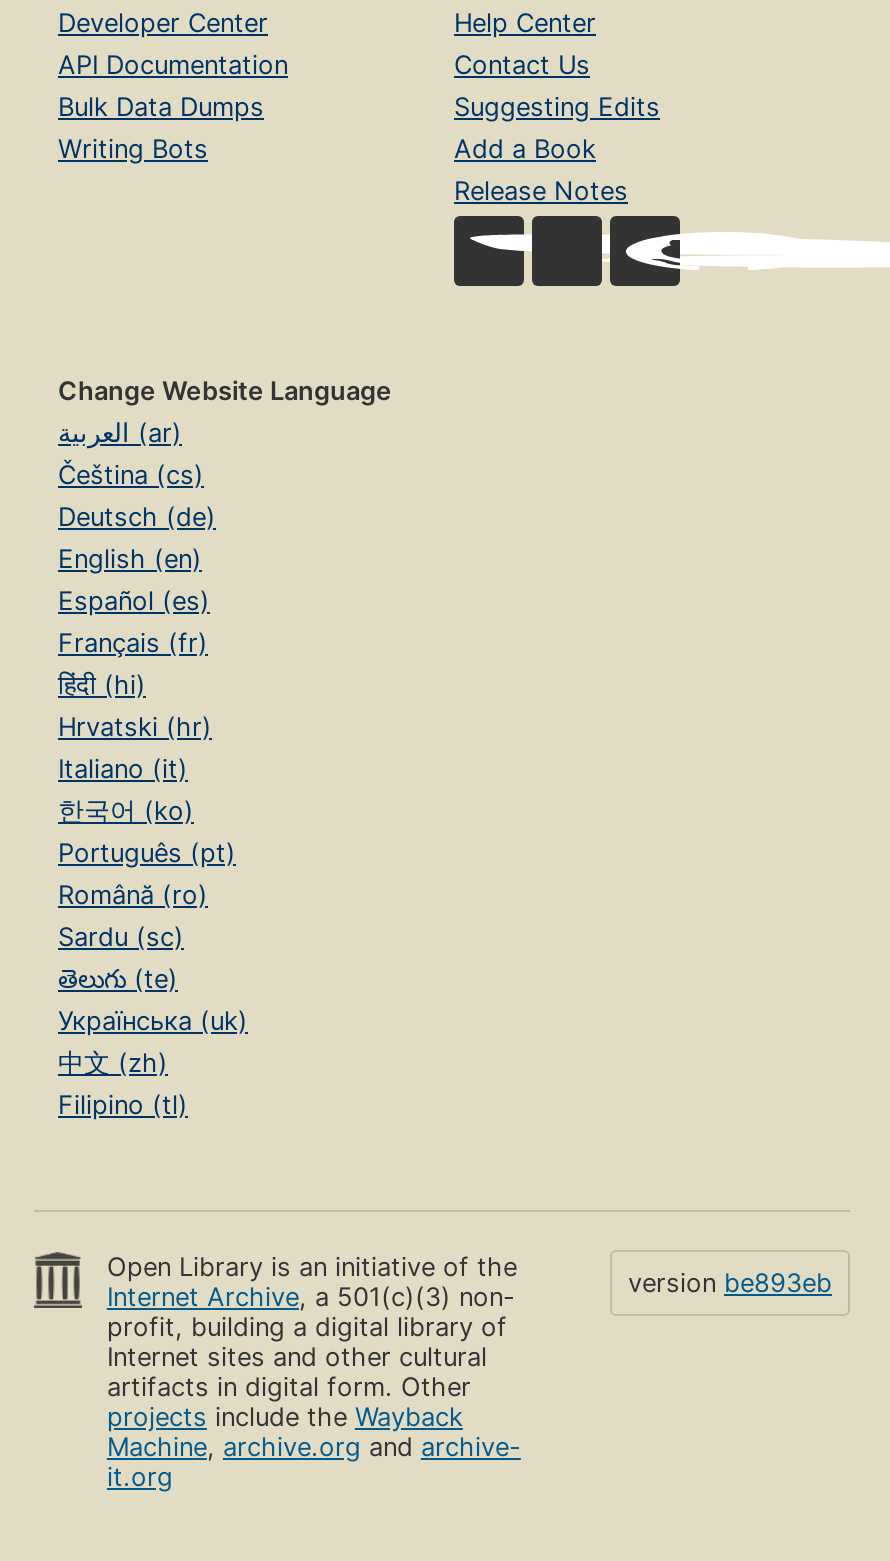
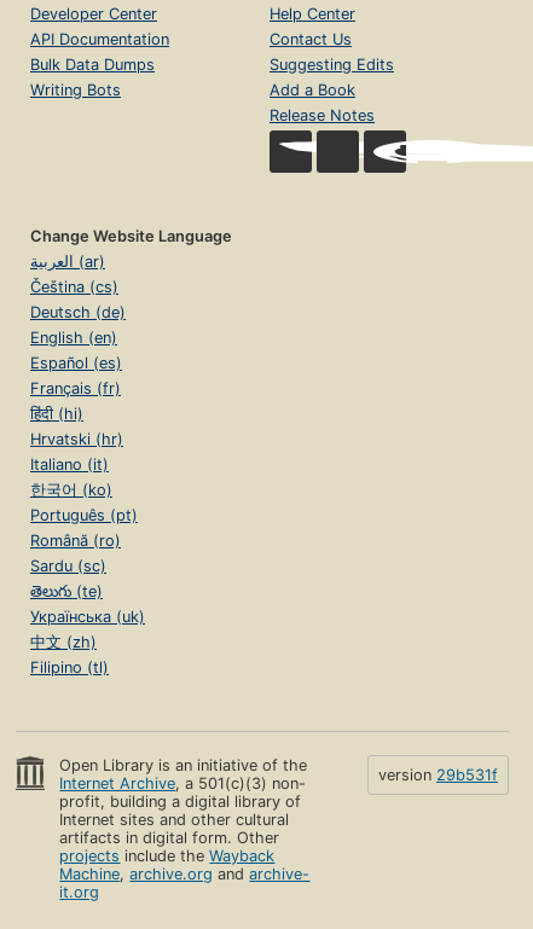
- version be893eb
+ version 29b531f
